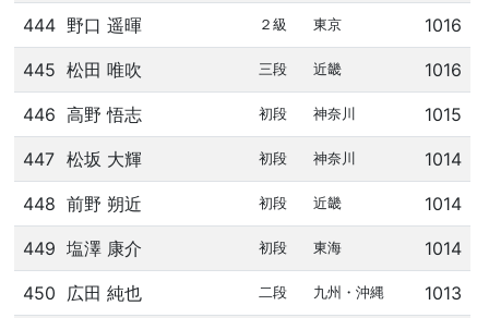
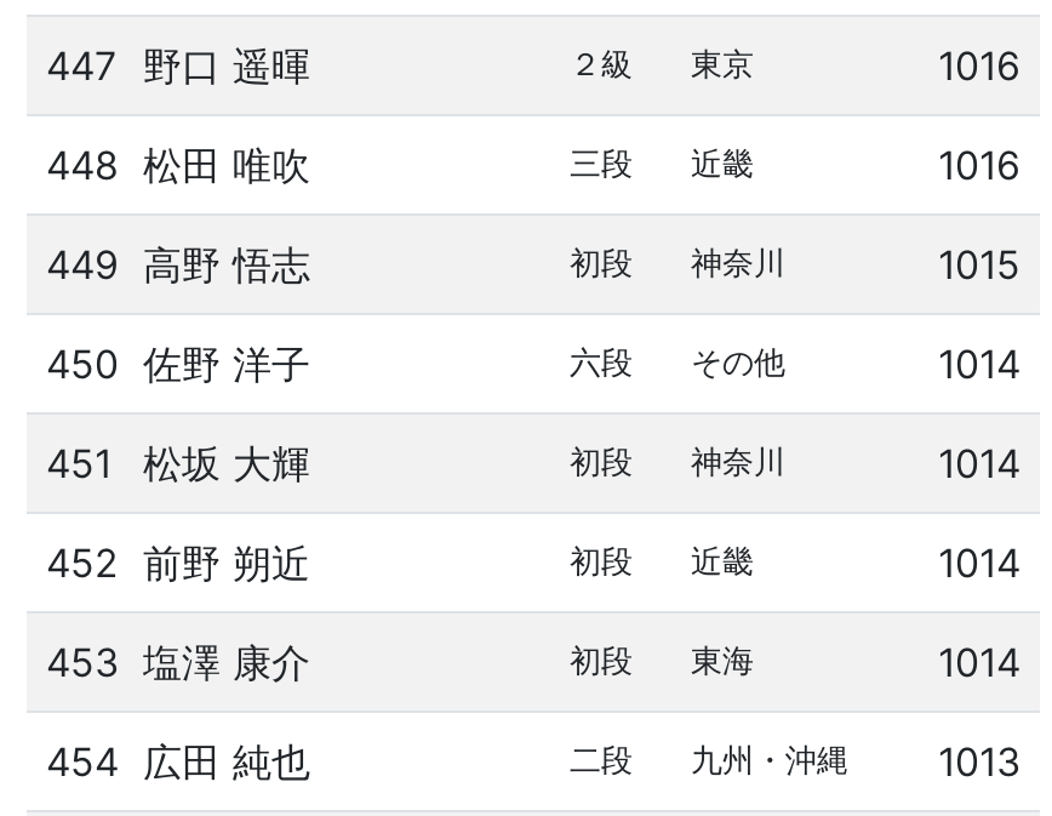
- 444 野口 遥暉
+ 447 野口 遥暉

- 445 松田 唯吹
+ 448 松田 唯吹

- 446 高野 悟志
+ 449 高野 悟志

- 447 松坂 大輝
+ 450 佐野 洋子
+ 六段
+ その他
+ 1014
+ 451
+ 松坂 大輝

- 448 前野 朔近
+ 452 前野 朔近

- 449 塩澤 康介
+ 453 塩澤 康介

- 450 広田 純也
+ 454 広田 純也
